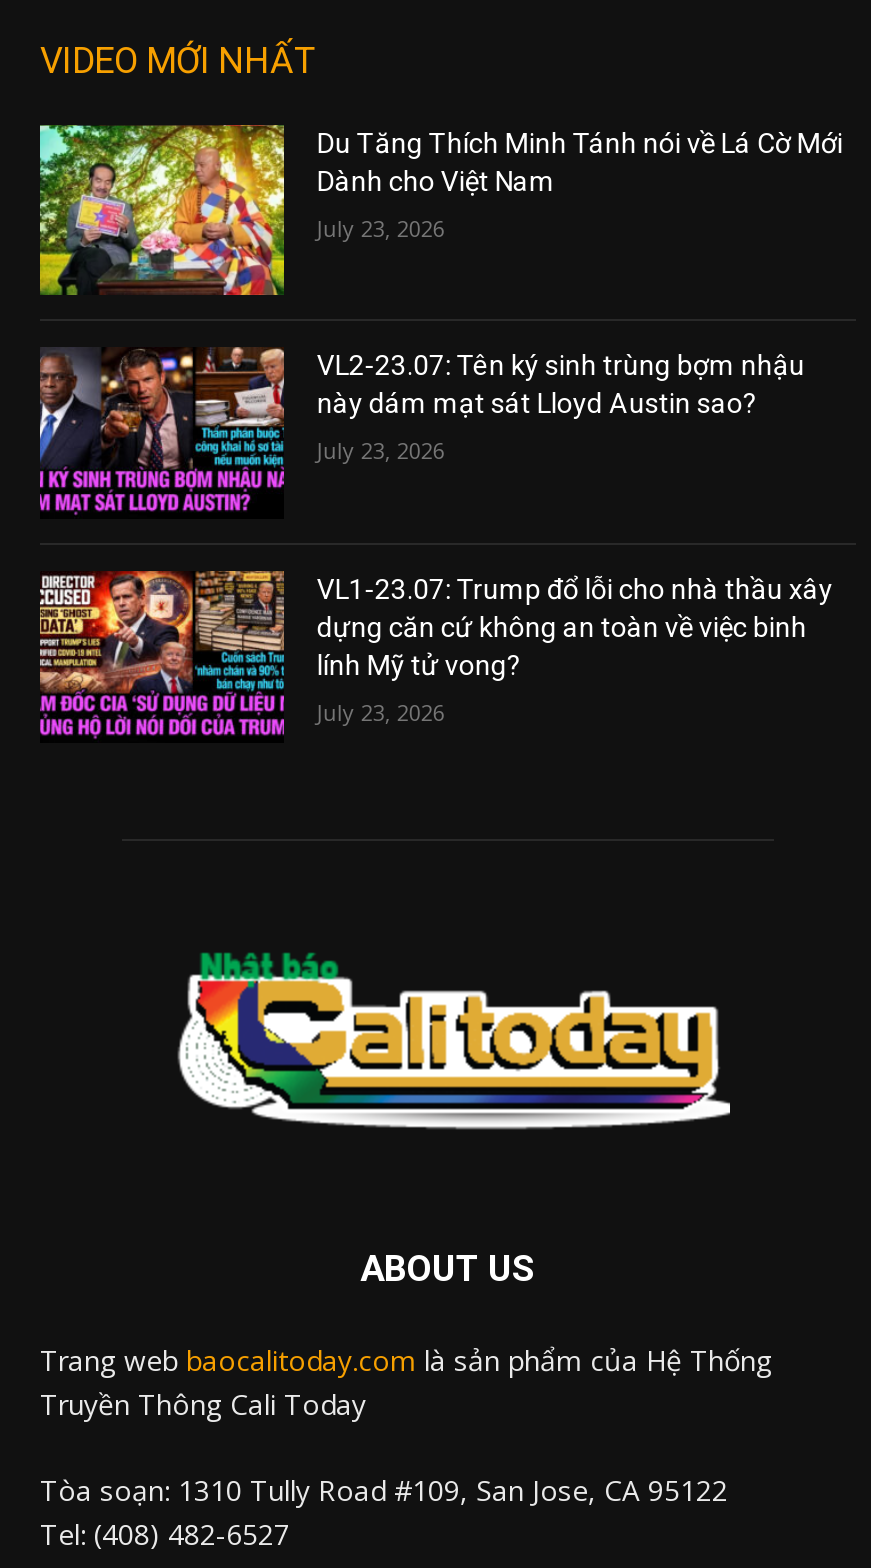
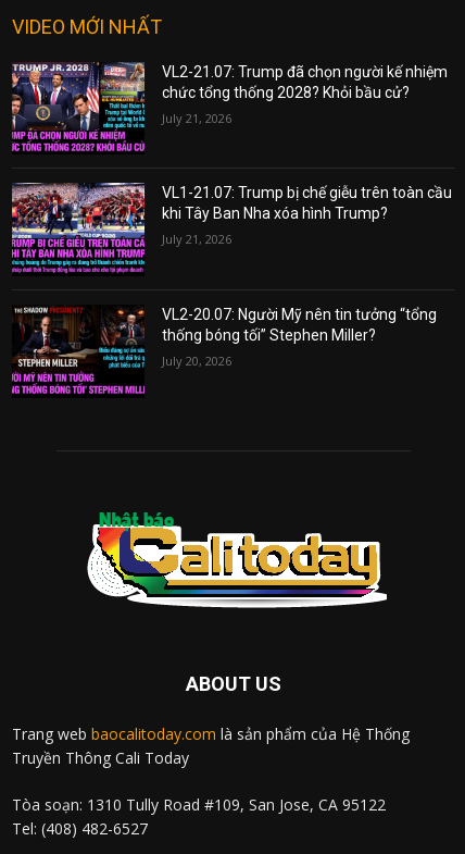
- [image]
- Du Tăng Thích Minh Tánh nói về Lá Cờ Mới
- Dành cho Việt Nam
+ [image]
+ VL2-21.07: Trump đã chọn người kế nhiệm
+ chức tổng thống 2028? Khỏi bầu cử?

- July 23, 2026
+ July 21, 2026

- [image]
- VL2-23.07: Tên ký sinh trùng bợm nhậu
- này dám mạt sát Lloyd Austin sao?
+ [image]
+ VL1-21.07: Trump bị chế giễu trên toàn cầu
+ khi Tây Ban Nha xóa hình Trump?

- July 23, 2026
+ July 21, 2026

- [image]
- VL1-23.07: Trump đổ lỗi cho nhà thầu xây
- dựng căn cứ không an toàn về việc binh
- lính Mỹ tử vong?
+ [image]
+ VL2-20.07: Người Mỹ nên tin tưởng “tổng
+ thống bóng tối” Stephen Miller?

- July 23, 2026
+ July 20, 2026
